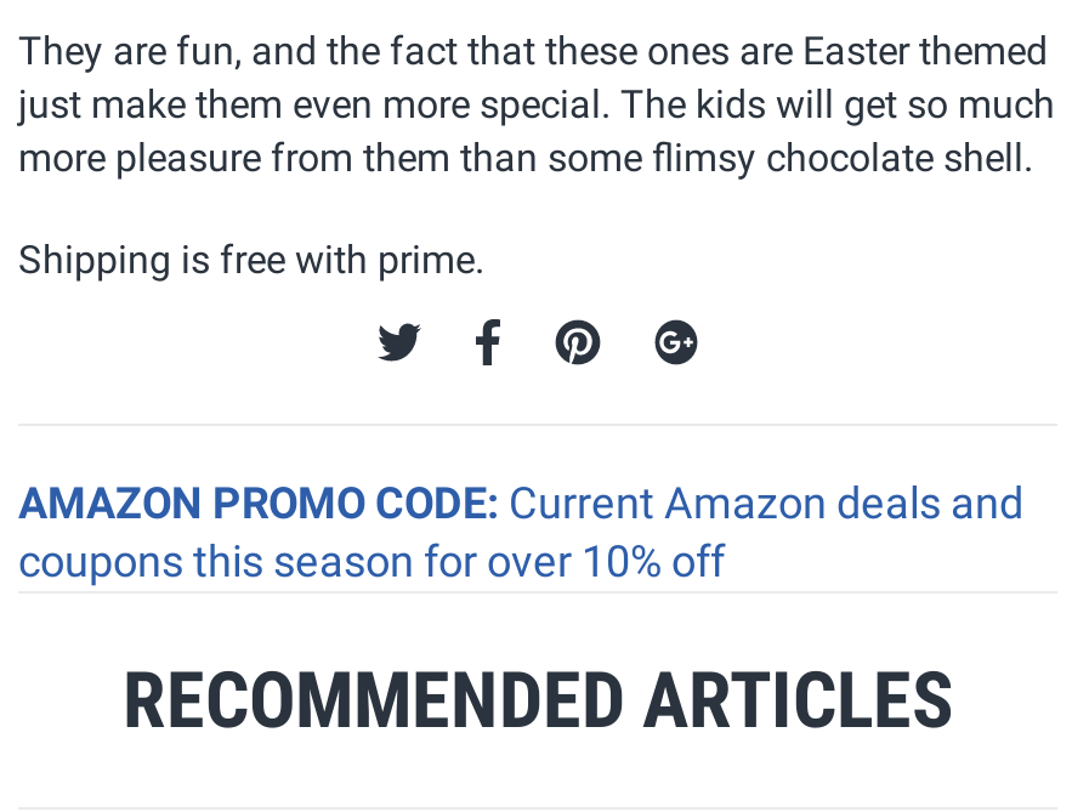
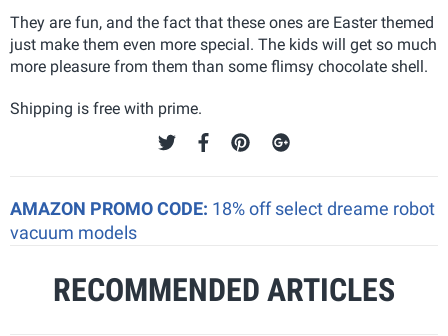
- AMAZON PROMO CODE: Current Amazon deals and
- coupons this season for over 10% off
+ AMAZON PROMO CODE: 18% off select dreame robot
+ vacuum models
